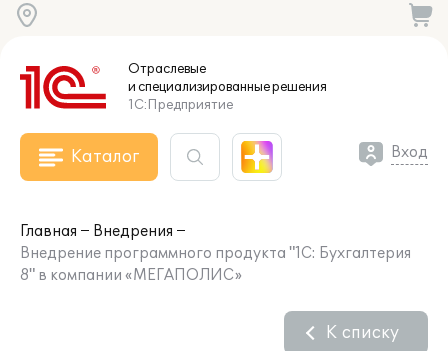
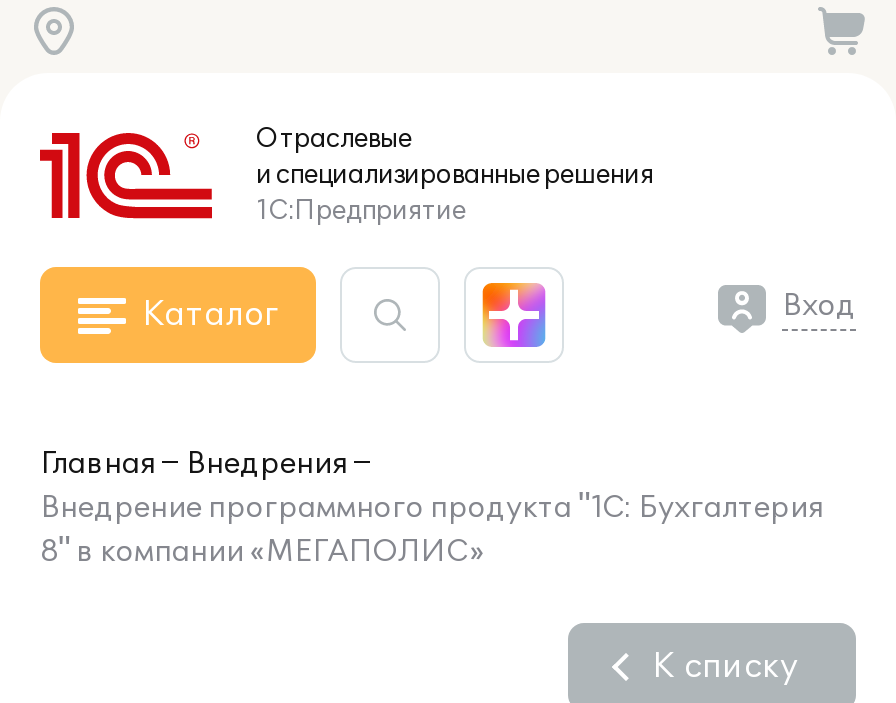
- [image]
+ [image]
